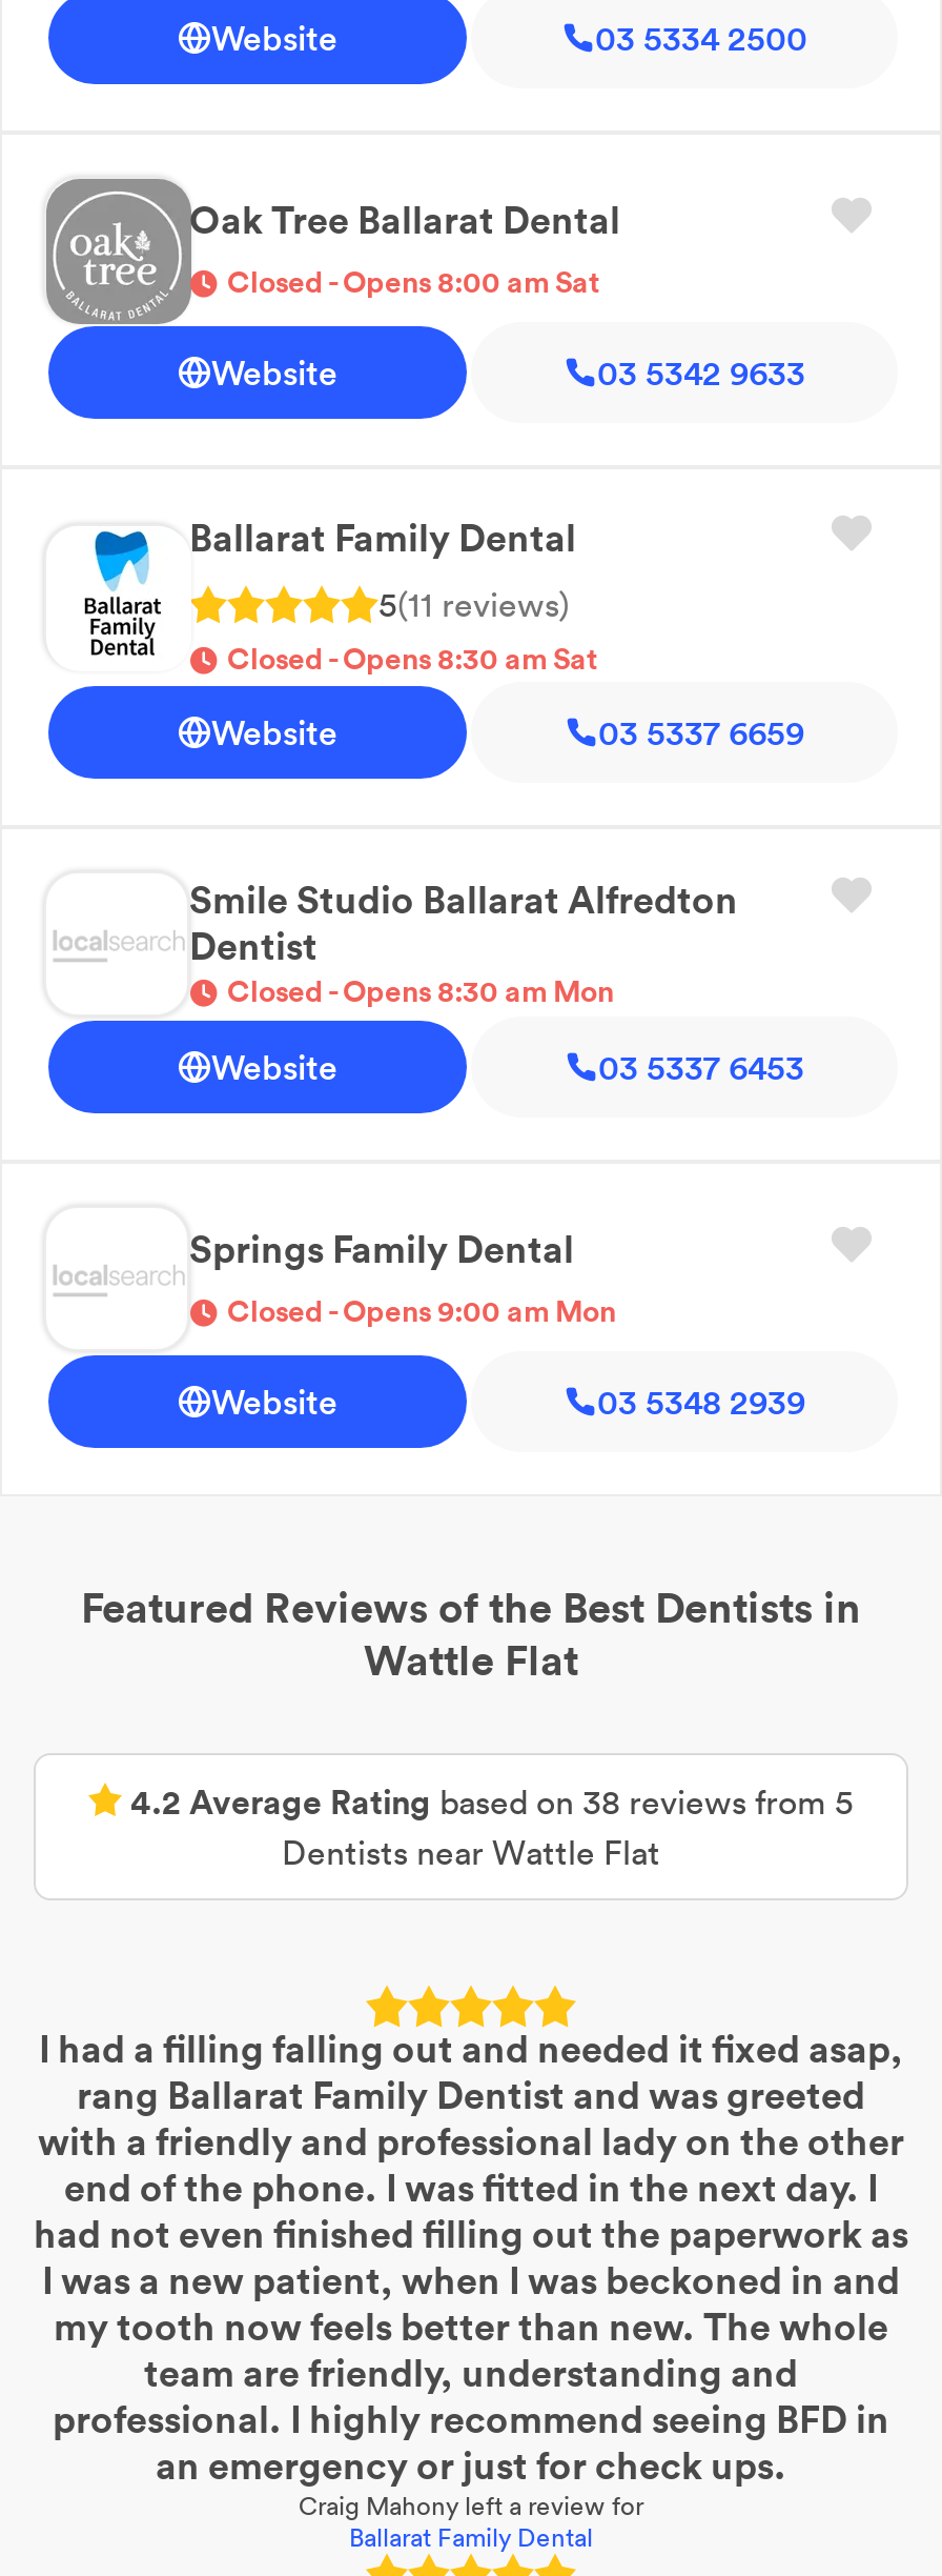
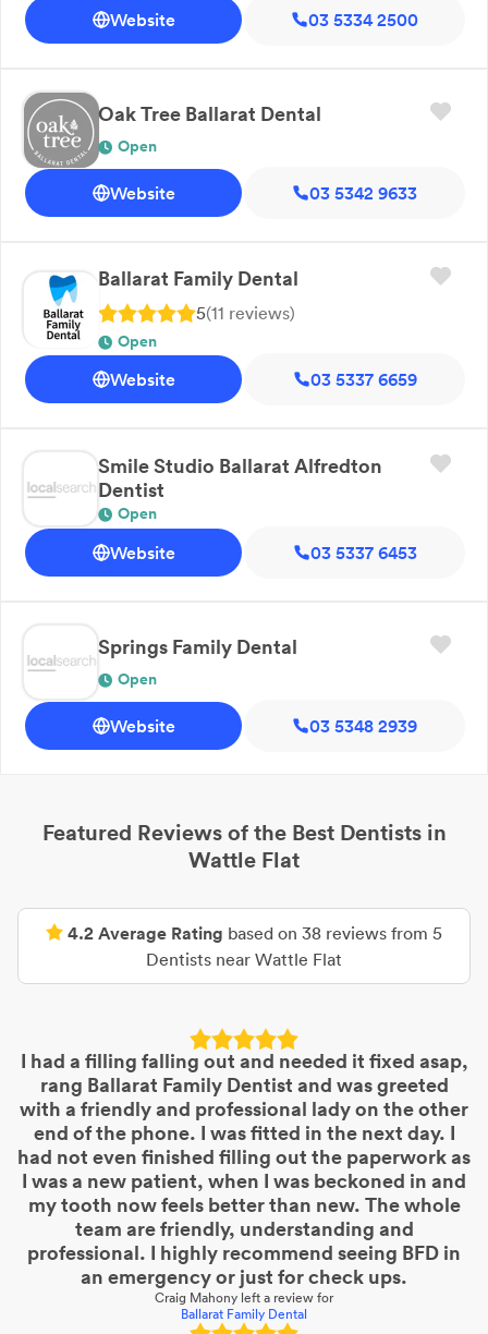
- Closed - Opens 8:00 am Sat
+ Open

- Closed - Opens 8:30 am Sat
+ Open

- Closed - Opens 8:30 am Mon
+ Open

- Closed - Opens 9:00 am Mon
+ Open
